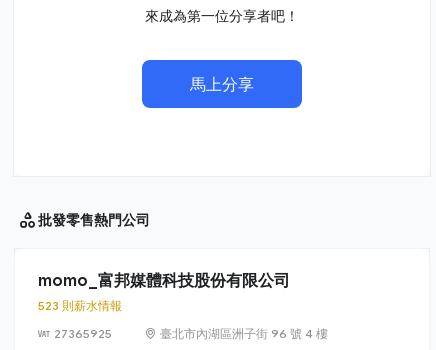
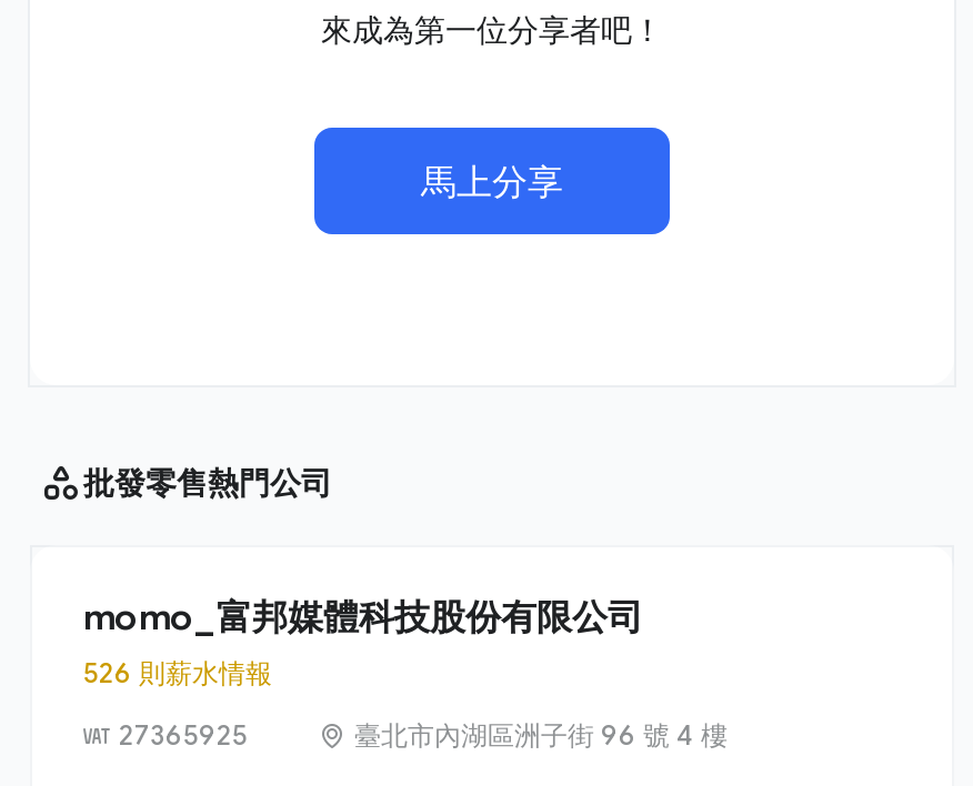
- 523 則薪水情報
+ 526 則薪水情報
